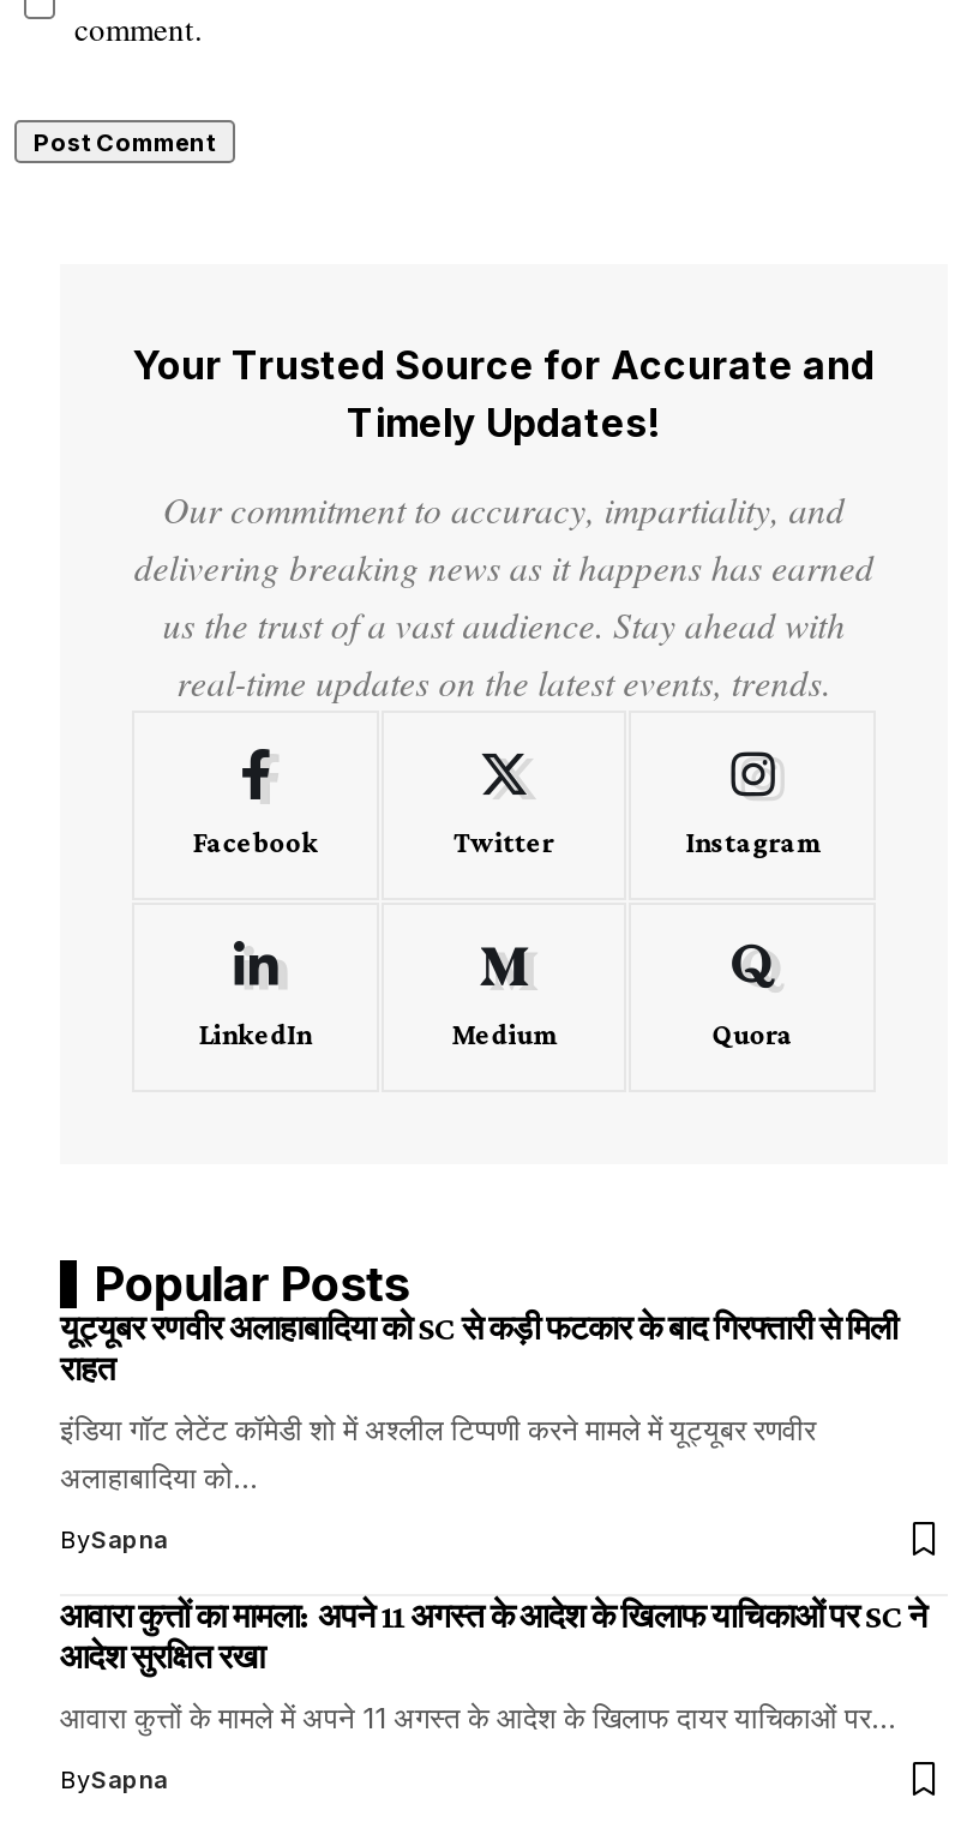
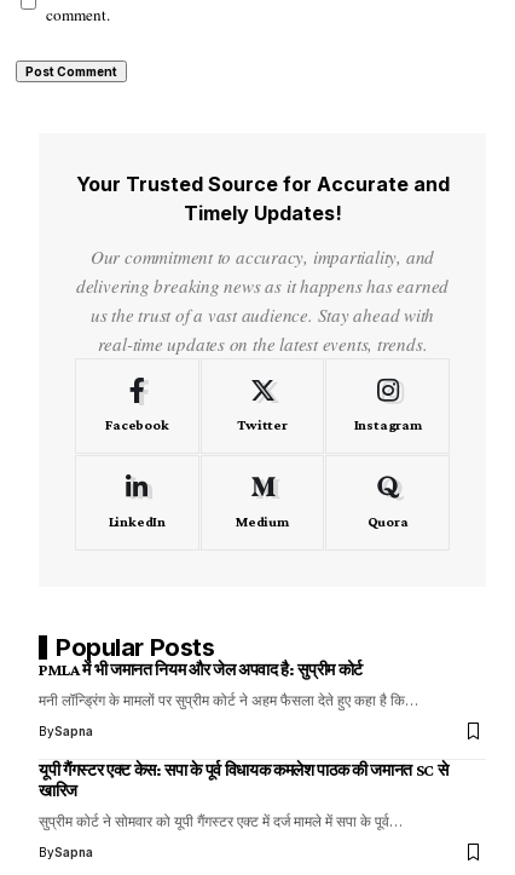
- यूट्यूबर रणवीर अलाहाबादिया को SC से कड़ी फटकार के बाद गिरफ्तारी से मिली
- राहत
+ PMLA में भी जमानत नियम और जेल अपवाद है: सुप्रीम कोर्ट

- इंडिया गॉट लेटेंट कॉमेडी शो में अश्लील टिप्पणी करने मामले में यूट्यूबर रणवीर
- अलाहाबादिया को…
+ मनी लॉन्ड्रिंग के मामलों पर सुप्रीम कोर्ट ने अहम फैसला देते हुए कहा है कि…

- आवारा कुत्तों का मामला: अपने 11 अगस्त के आदेश के खिलाफ याचिकाओं पर SC ने
- आदेश सुरक्षित रखा
+ यूपी गैंगस्टर एक्ट केस: सपा के पूर्व विधायक कमलेश पाठक की जमानत SC से
+ खारिज

- आवारा कुत्तों के मामले में अपने 11 अगस्त के आदेश के खिलाफ दायर याचिकाओं पर…
+ सुप्रीम कोर्ट ने सोमवार को यूपी गैंगस्टर एक्ट में दर्ज मामले में सपा के पूर्व…
